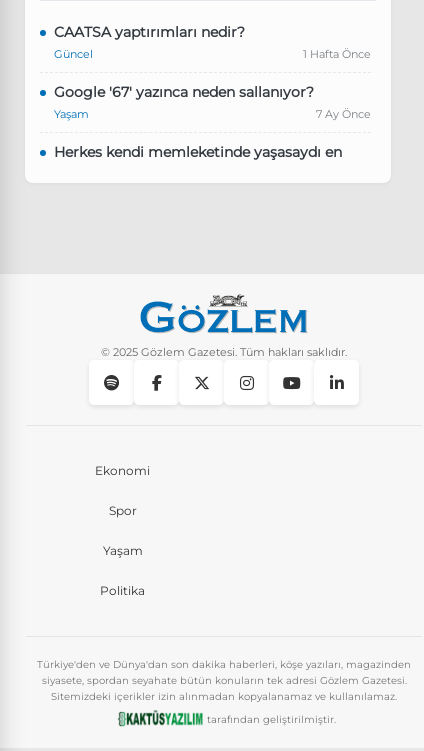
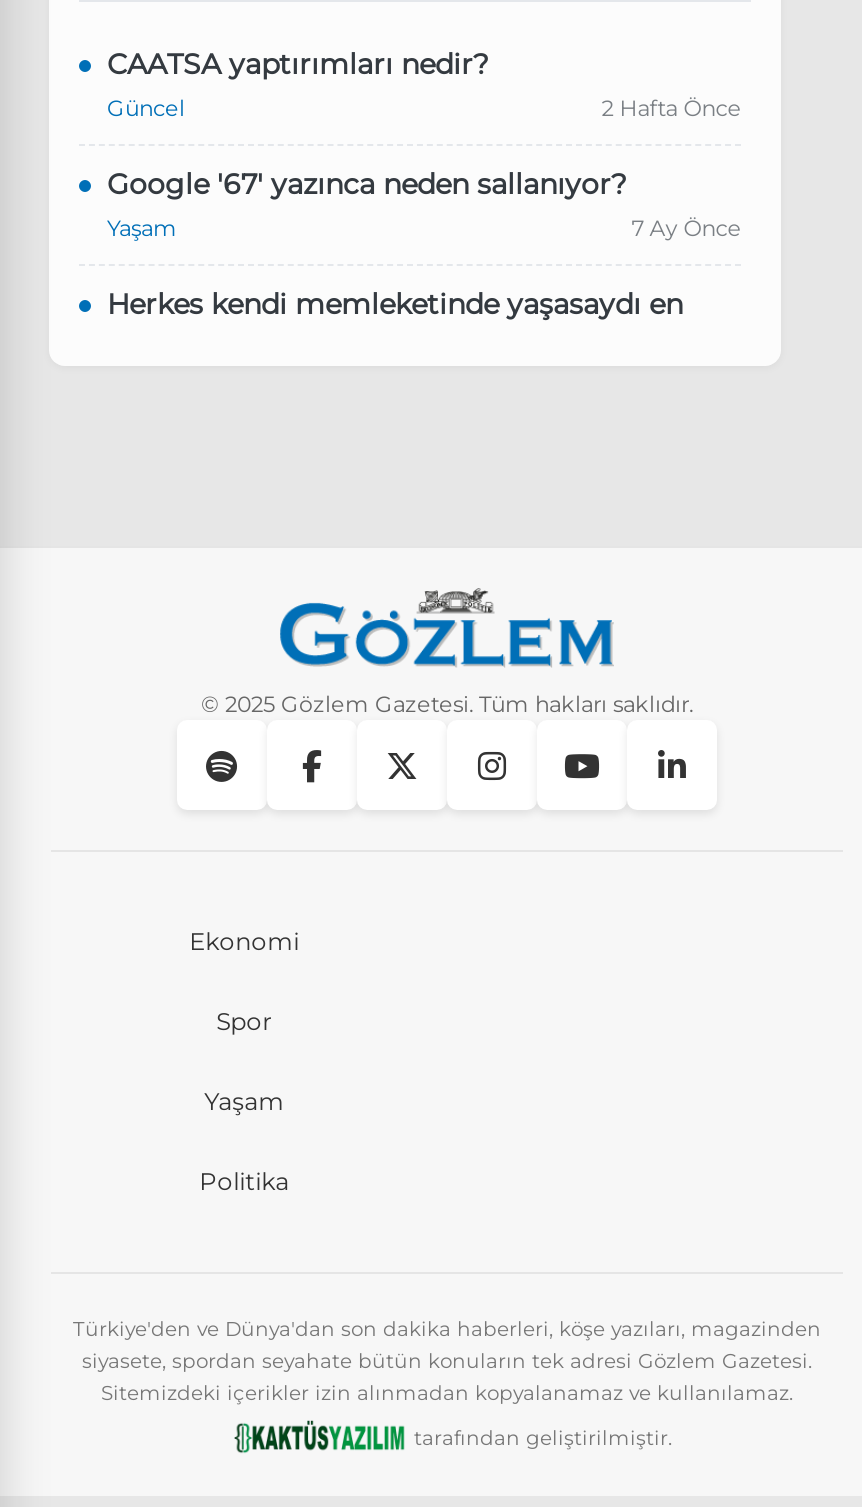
- 1 Hafta Önce
+ 2 Hafta Önce
